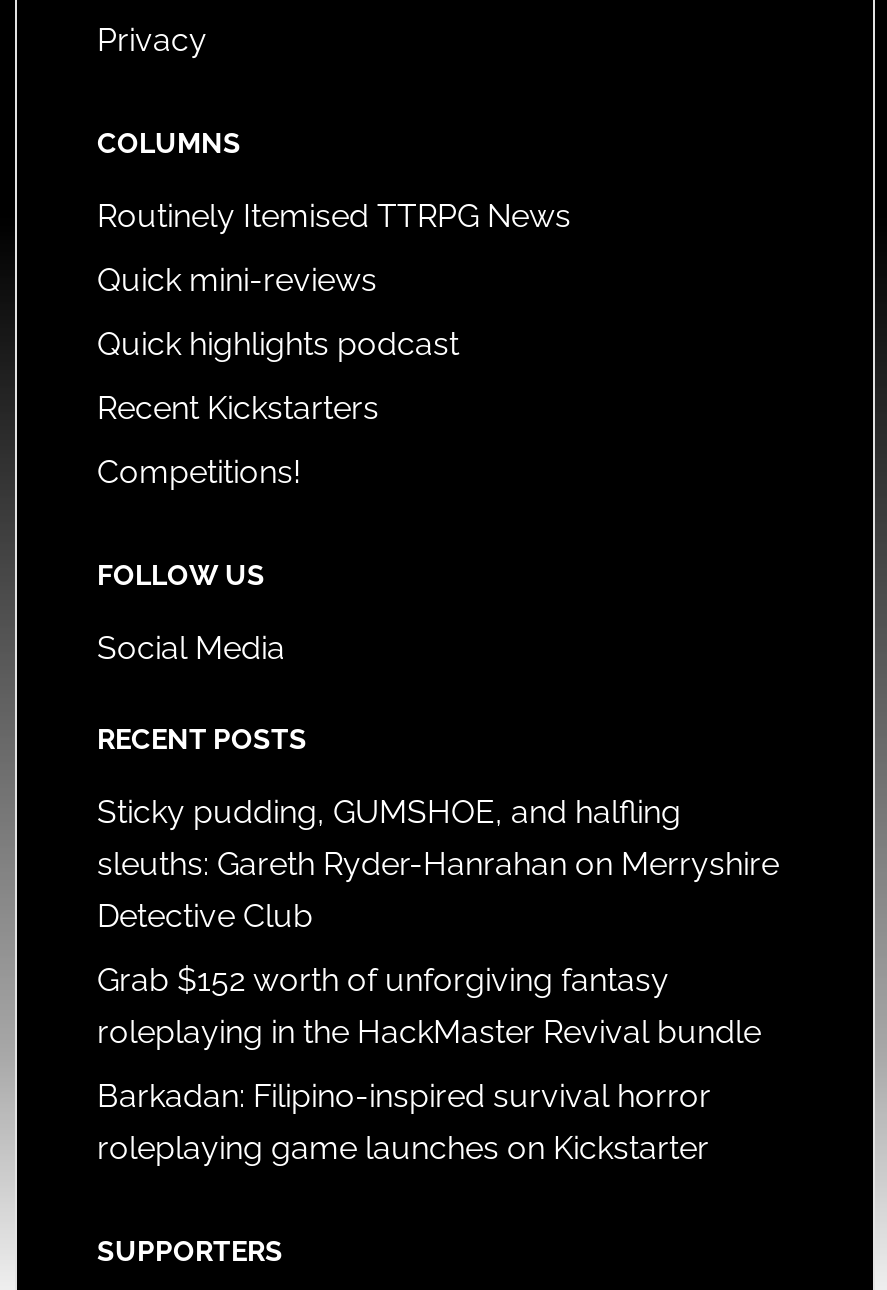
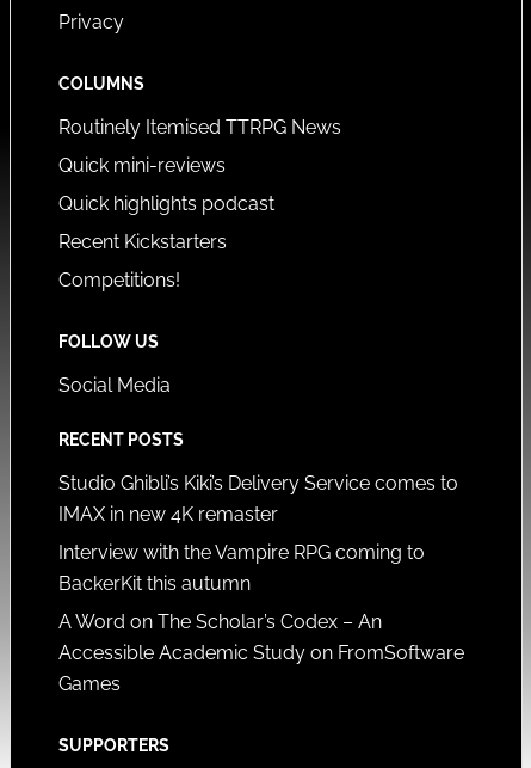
- Sticky pudding, GUMSHOE, and halfling
- sleuths: Gareth Ryder-Hanrahan on Merryshire
- Detective Club
+ Studio Ghibli’s Kiki’s Delivery Service comes to
+ IMAX in new 4K remaster

- Grab $152 worth of unforgiving fantasy
- roleplaying in the HackMaster Revival bundle
+ Interview with the Vampire RPG coming to
+ BackerKit this autumn

- Barkadan: Filipino-inspired survival horror
- roleplaying game launches on Kickstarter
+ A Word on The Scholar’s Codex – An
+ Accessible Academic Study on FromSoftware
+ Games
